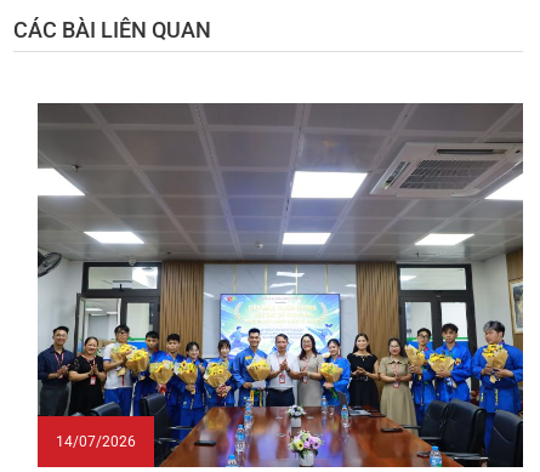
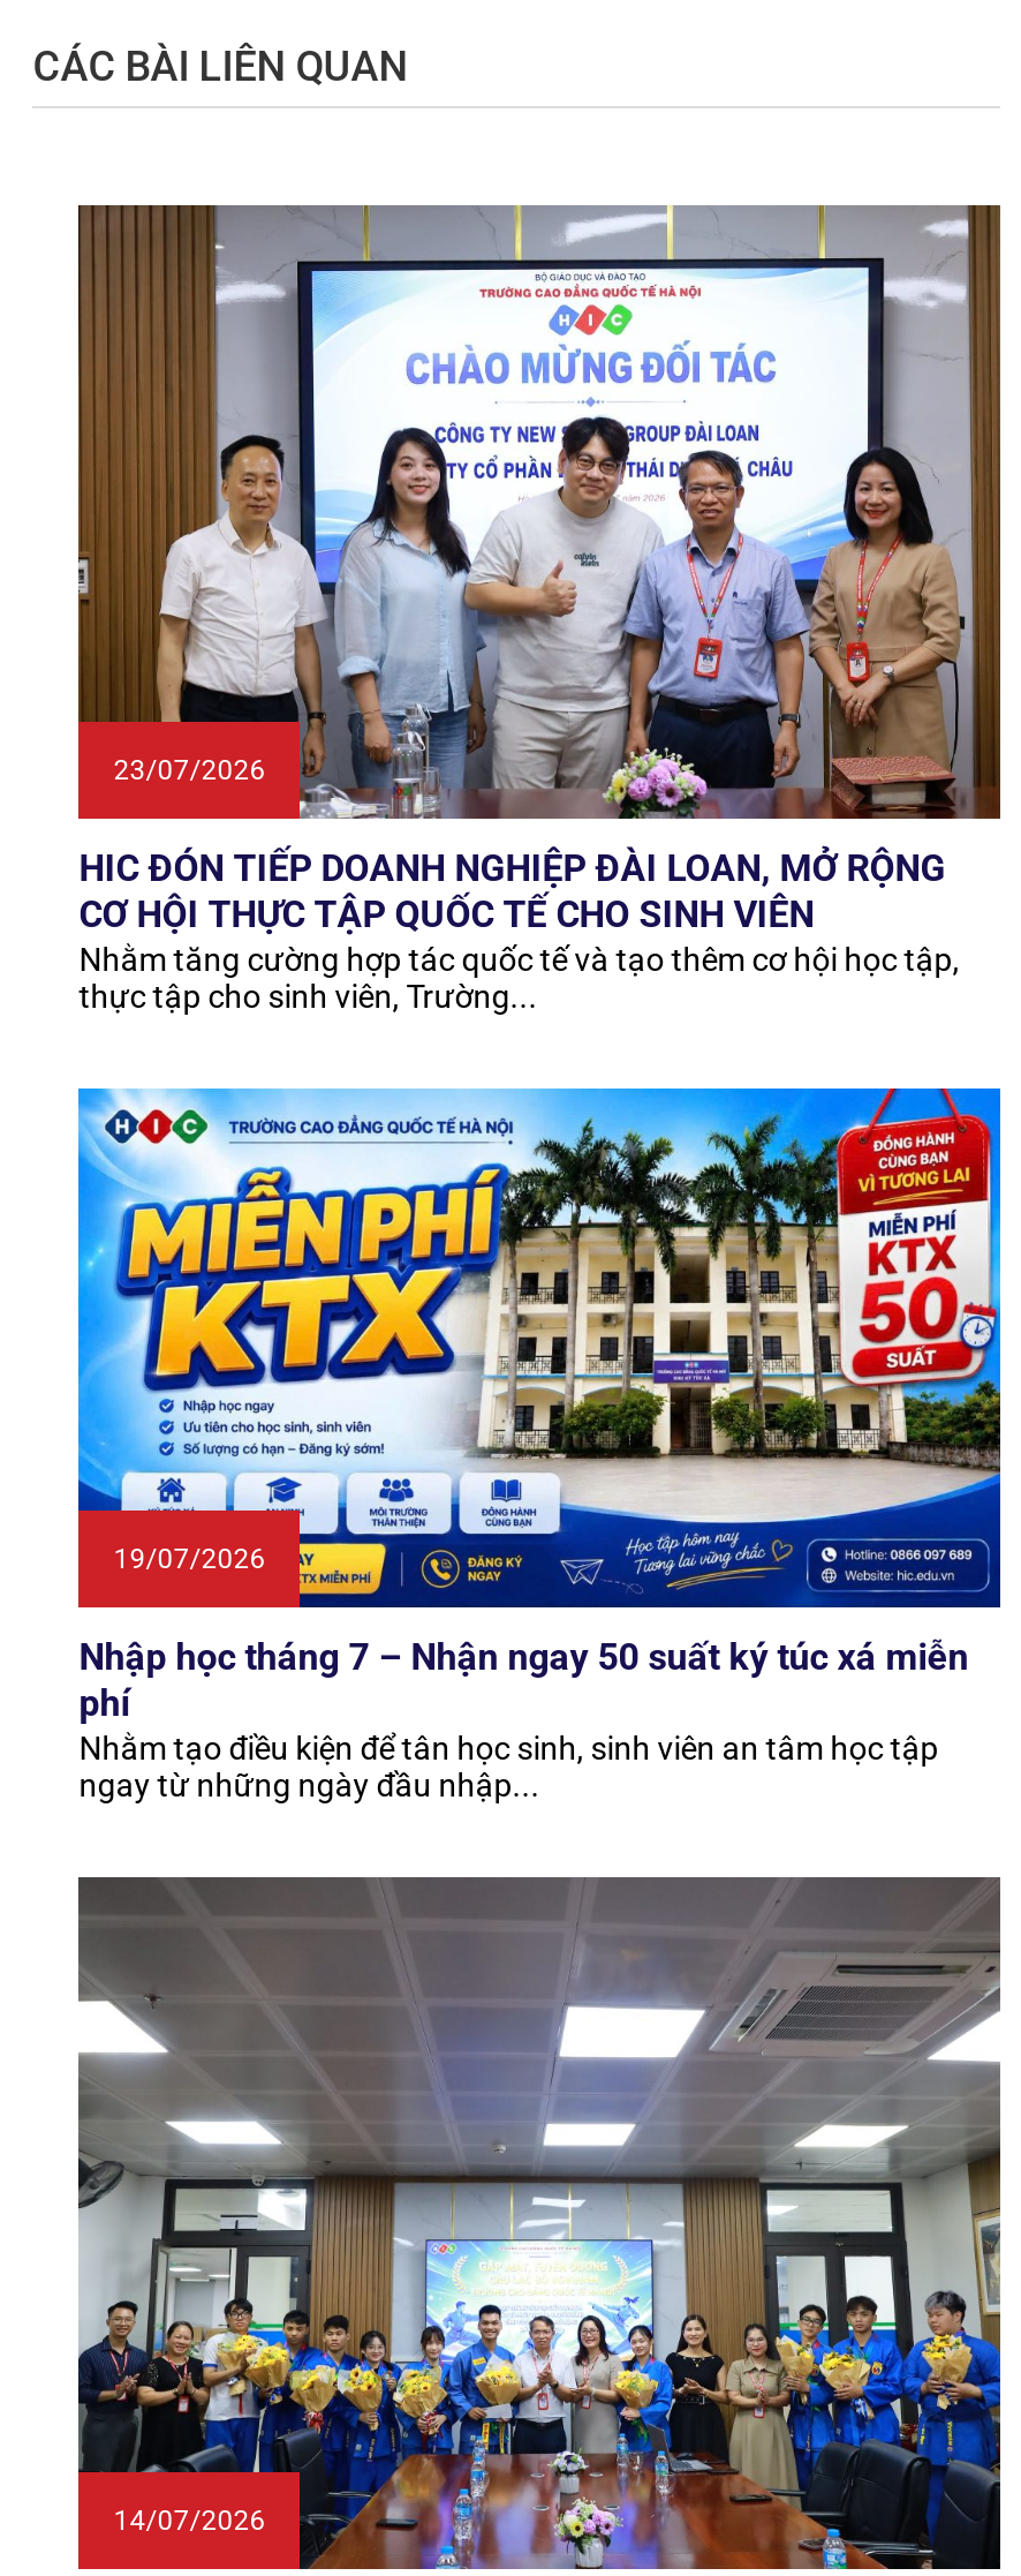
+ [image]
+ 23/07/2026
+ HIC ĐÓN TIẾP DOANH NGHIỆP ĐÀI LOAN, MỞ RỘNG
+ CƠ HỘI THỰC TẬP QUỐC TẾ CHO SINH VIÊN
+ Nhằm tăng cường hợp tác quốc tế và tạo thêm cơ hội học tập,
+ thực tập cho sinh viên, Trường...

+ [image]
+ 19/07/2026
+ Nhập học tháng 7 – Nhận ngay 50 suất ký túc xá miễn
+ phí
+ Nhằm tạo điều kiện để tân học sinh, sinh viên an tâm học tập
+ ngay từ những ngày đầu nhập...
